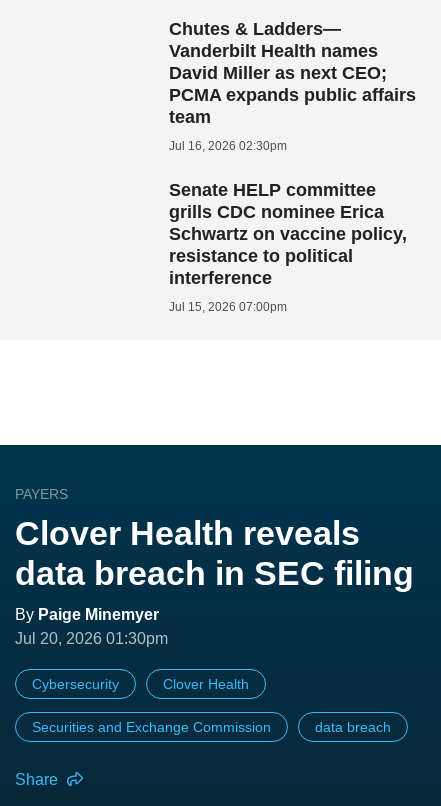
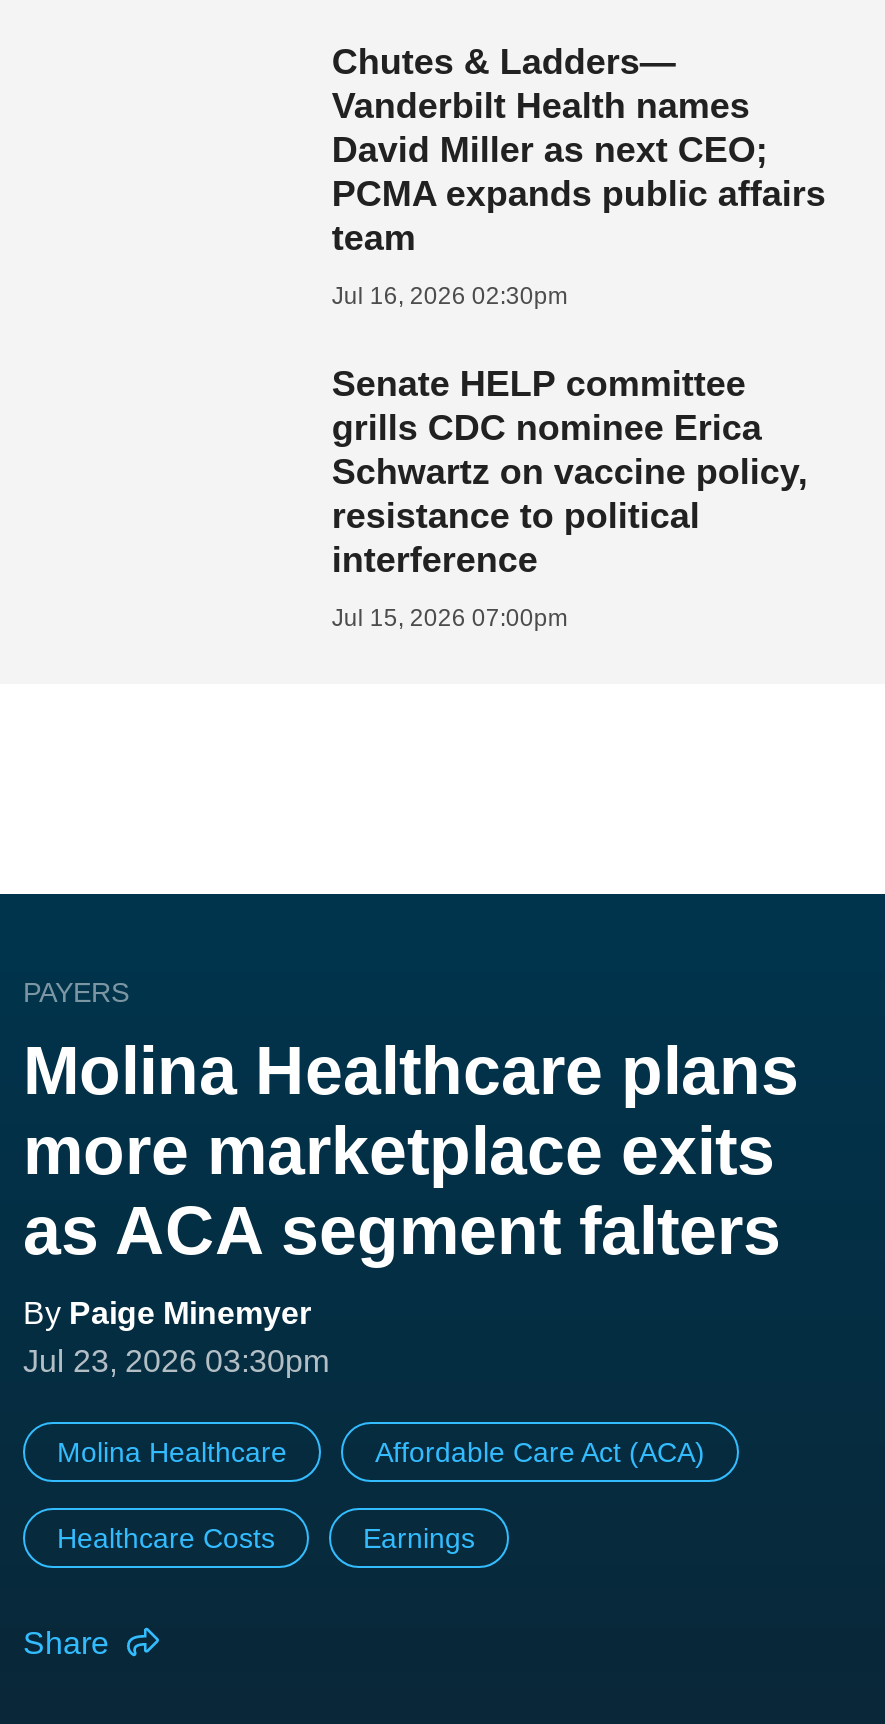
- Clover Health reveals
- data breach in SEC filing
+ Molina Healthcare plans
+ more marketplace exits
+ as ACA segment falters

- Jul 20, 2026 01:30pm
+ Jul 23, 2026 03:30pm

- Cybersecurity
- Clover Health
+ Molina Healthcare
+ Affordable Care Act (ACA)

- Securities and Exchange Commission
- data breach
+ Healthcare Costs
+ Earnings
